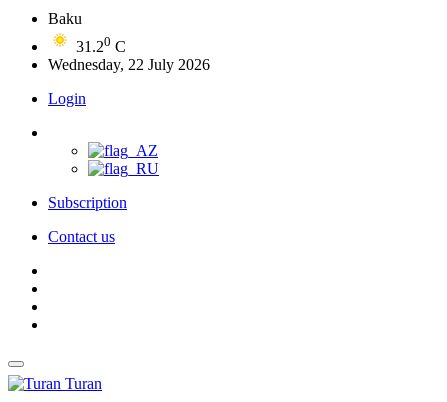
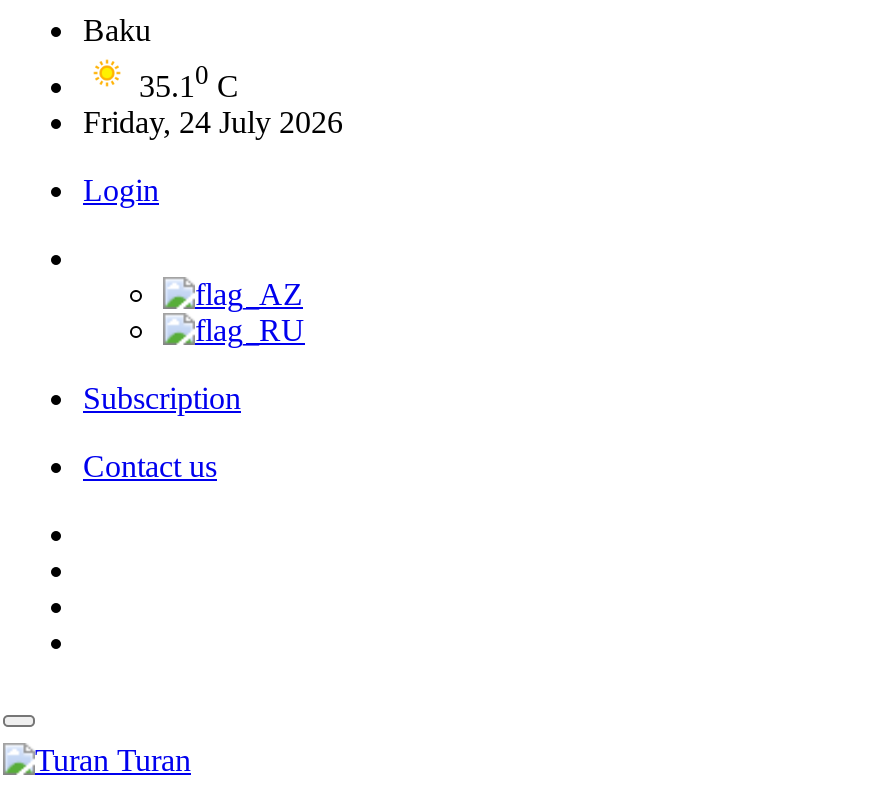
- 31.20 C
+ 35.10 C

- Wednesday, 22 July 2026
+ Friday, 24 July 2026
